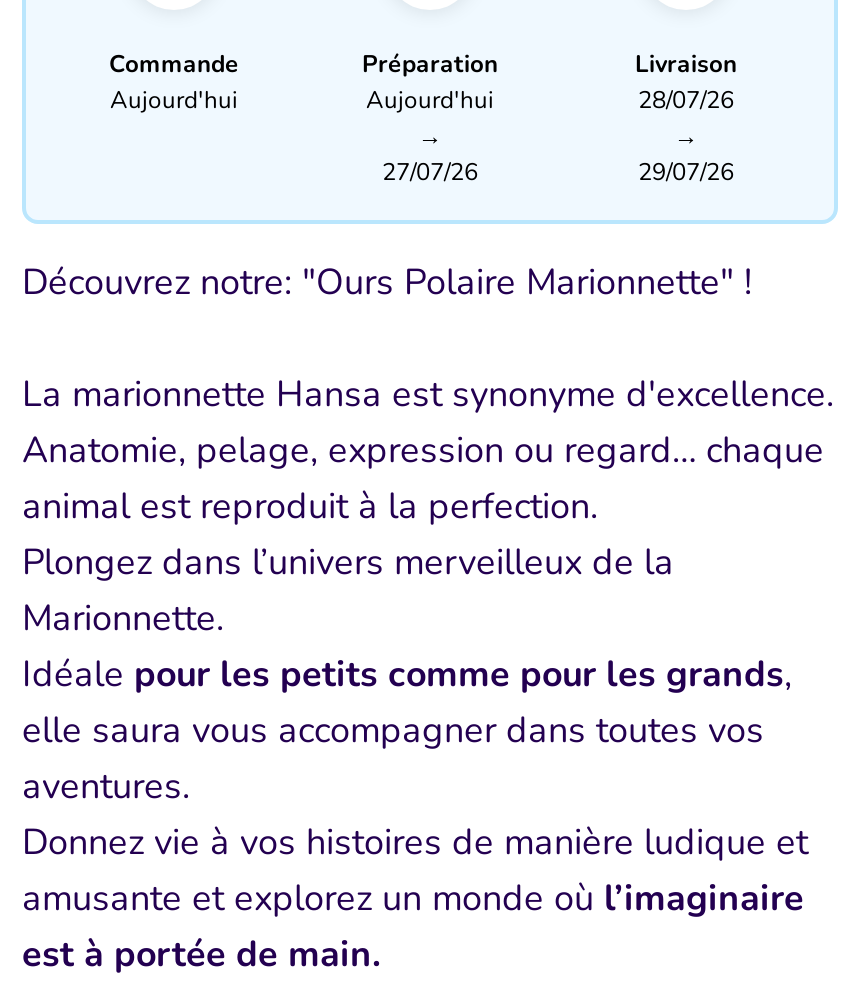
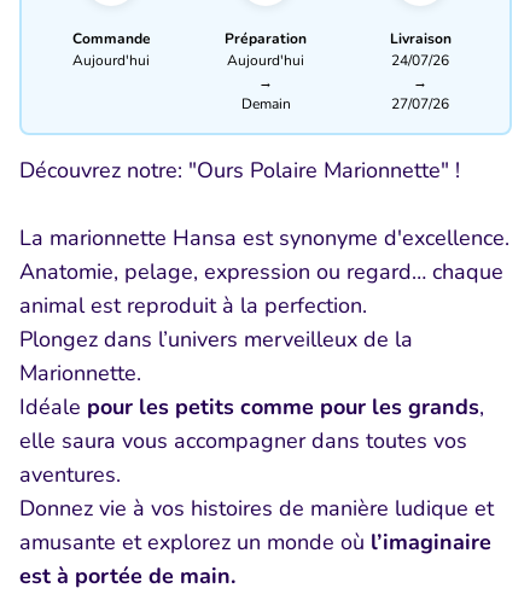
- 28/07/26
+ 24/07/26

- 27/07/26
+ Demain

- 29/07/26
+ 27/07/26
